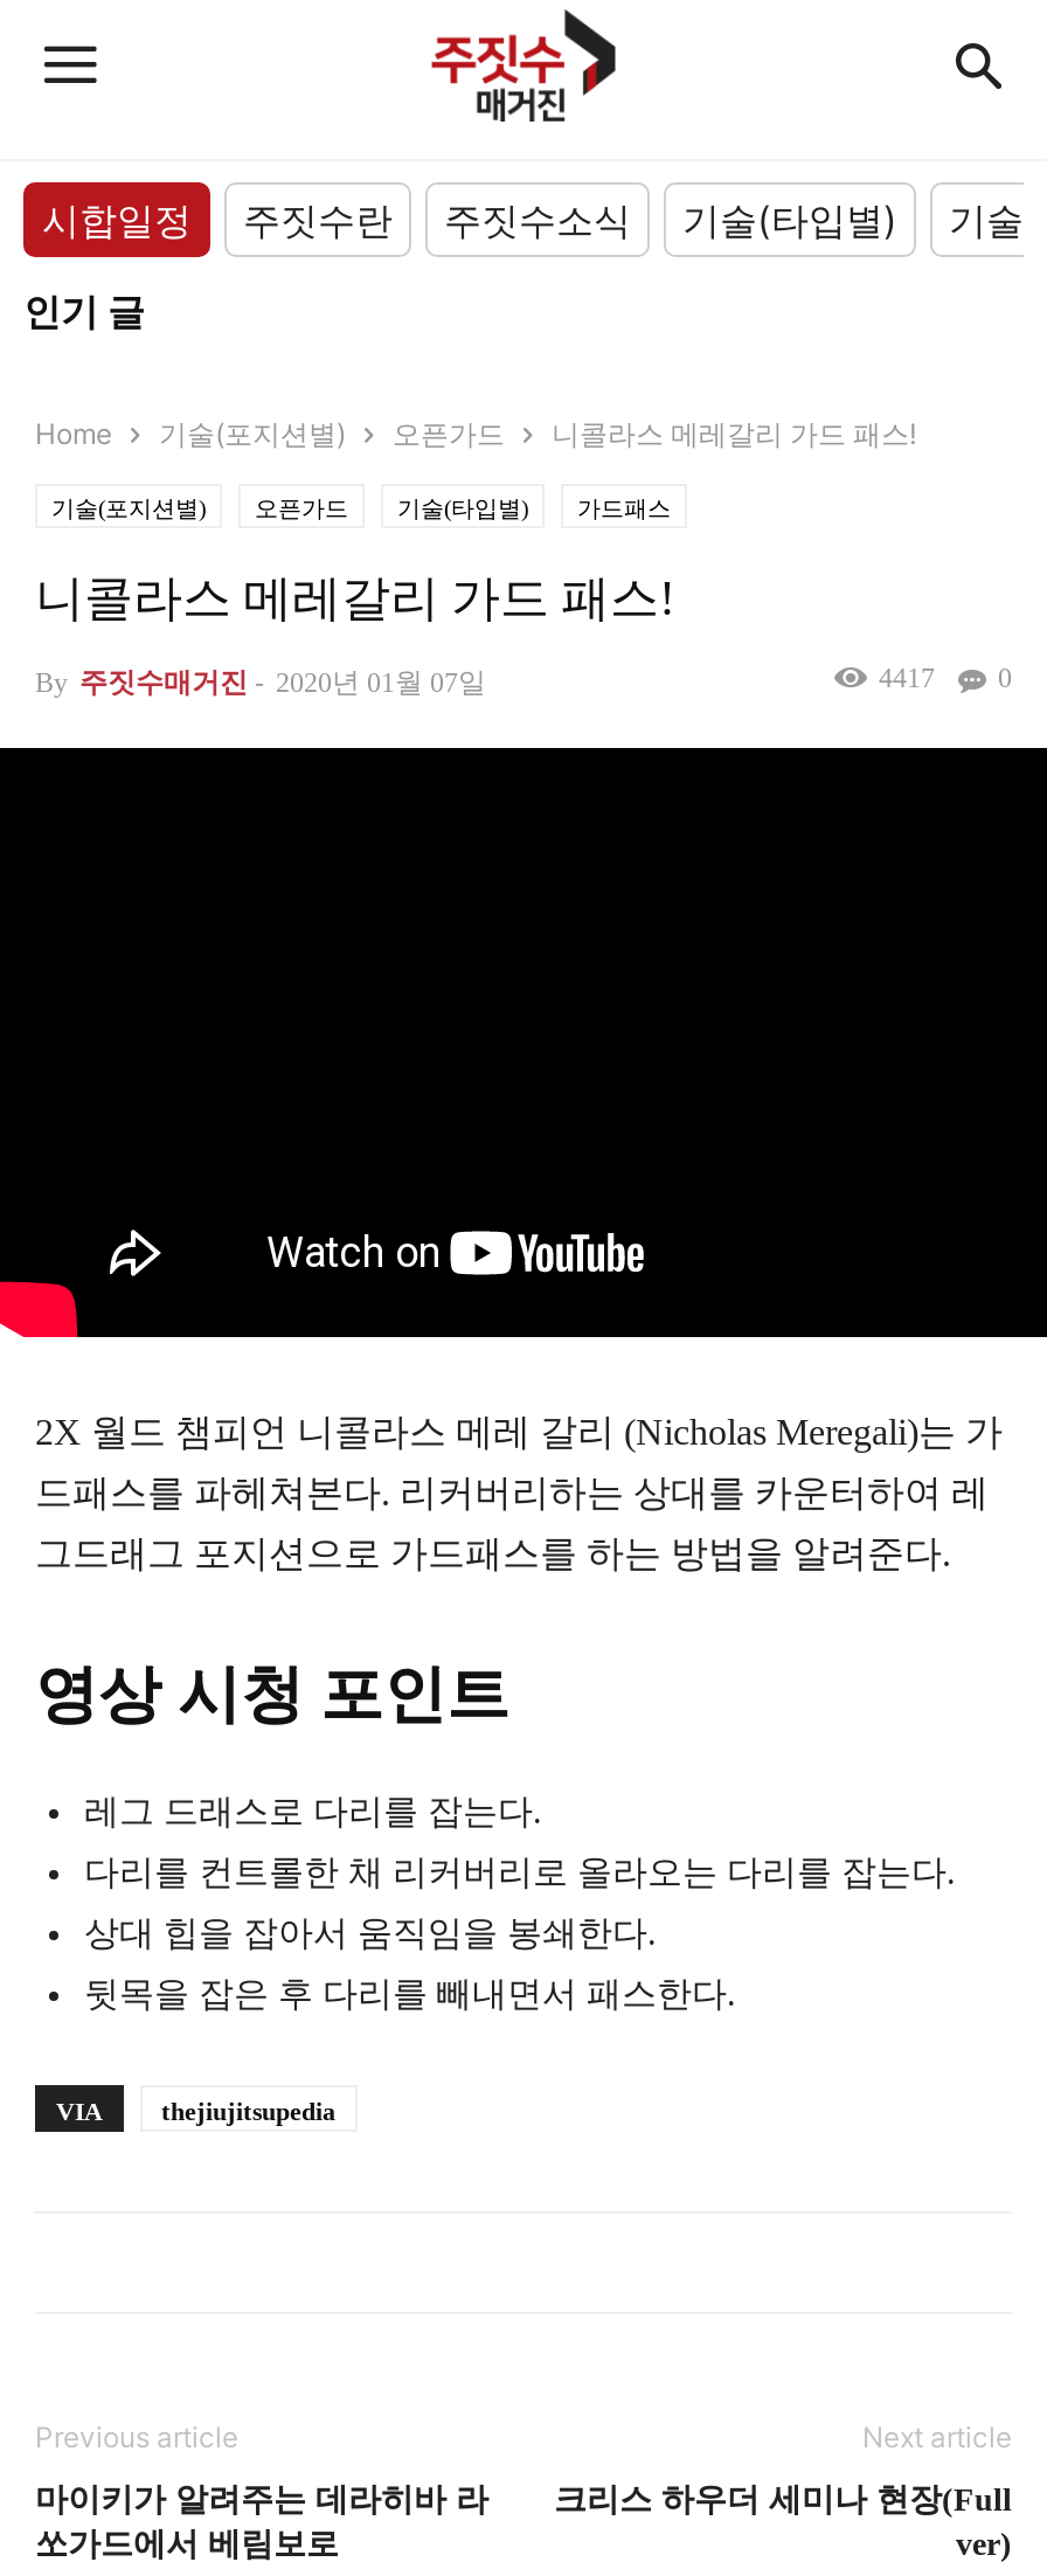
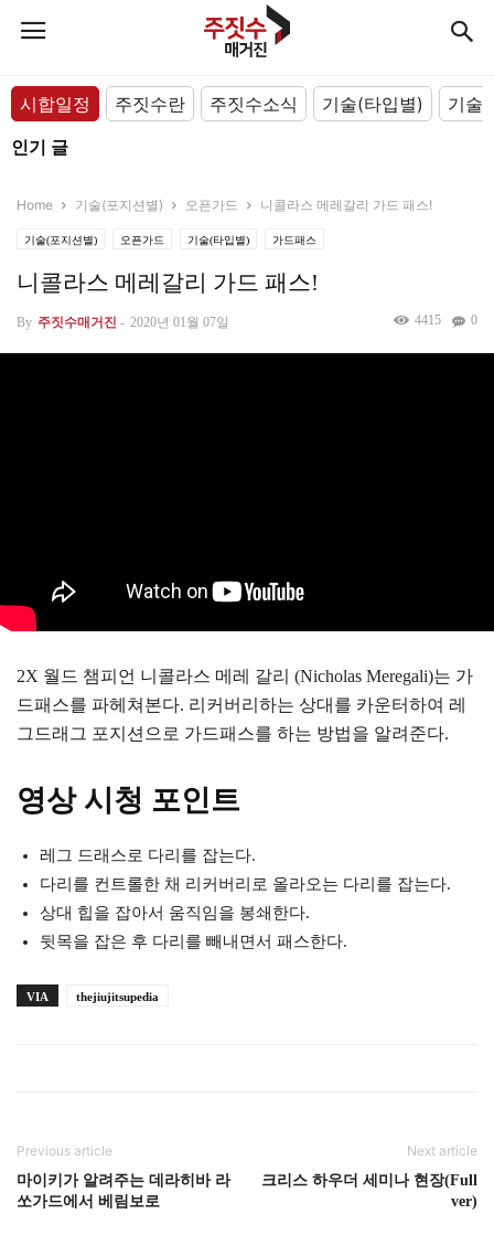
- 4417 0
+ 4415 0
